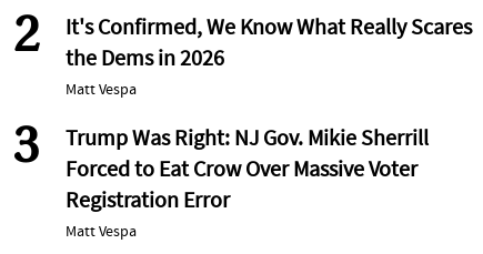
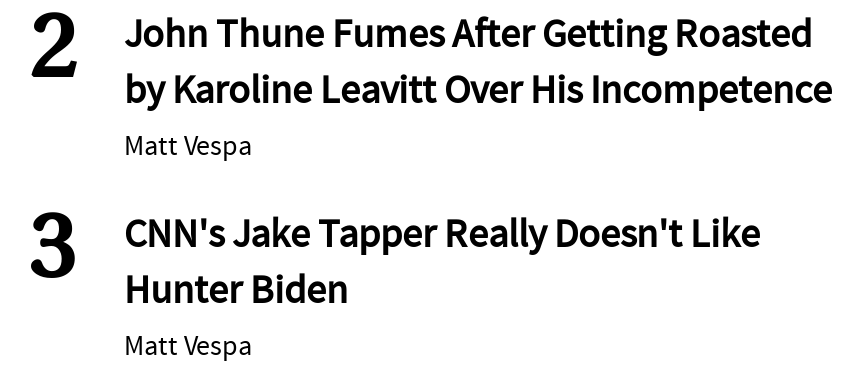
- It's Confirmed, We Know What Really Scares
- the Dems in 2026
+ John Thune Fumes After Getting Roasted
+ by Karoline Leavitt Over His Incompetence

- Trump Was Right: NJ Gov. Mikie Sherrill
- Forced to Eat Crow Over Massive Voter
- Registration Error
+ CNN's Jake Tapper Really Doesn't Like
+ Hunter Biden
